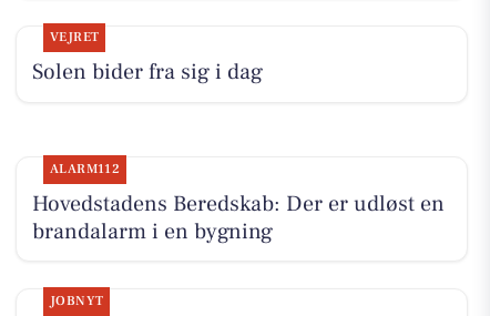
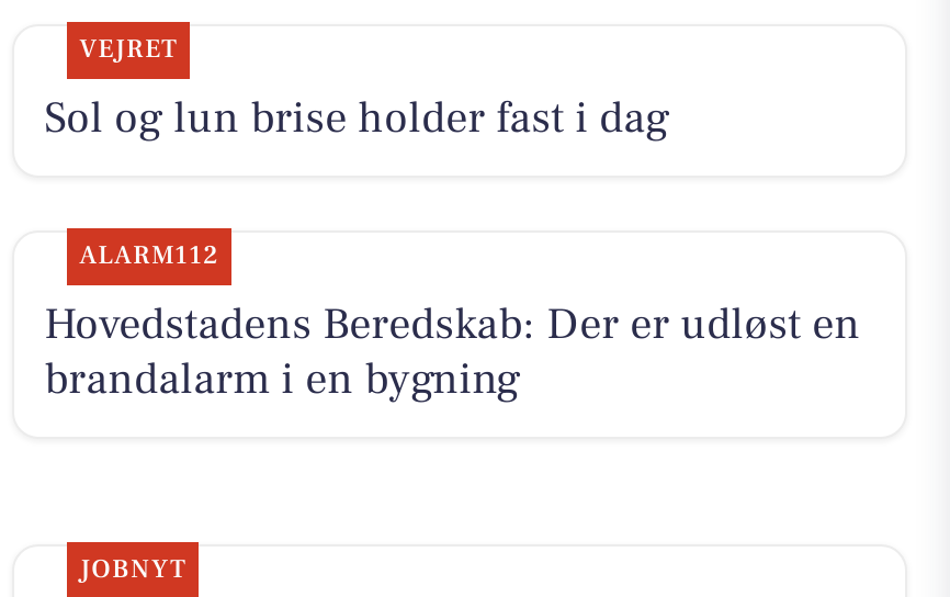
- Solen bider fra sig i dag
+ Sol og lun brise holder fast i dag

moved up: ALARM112 | Hovedstadens Beredskab: Der er udløst en | brandalarm i en bygning
